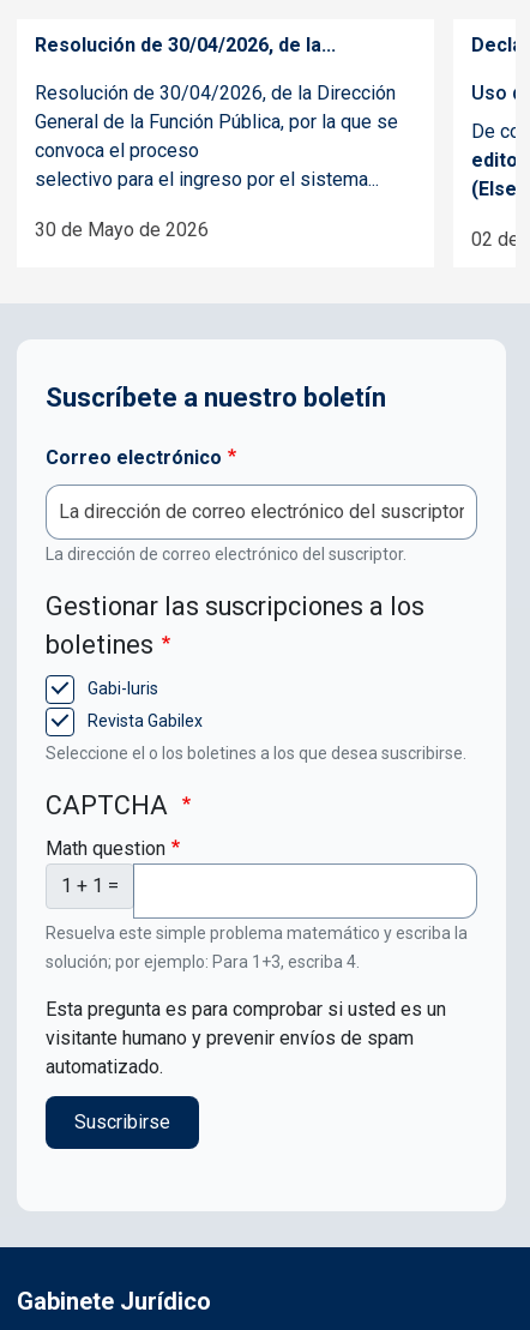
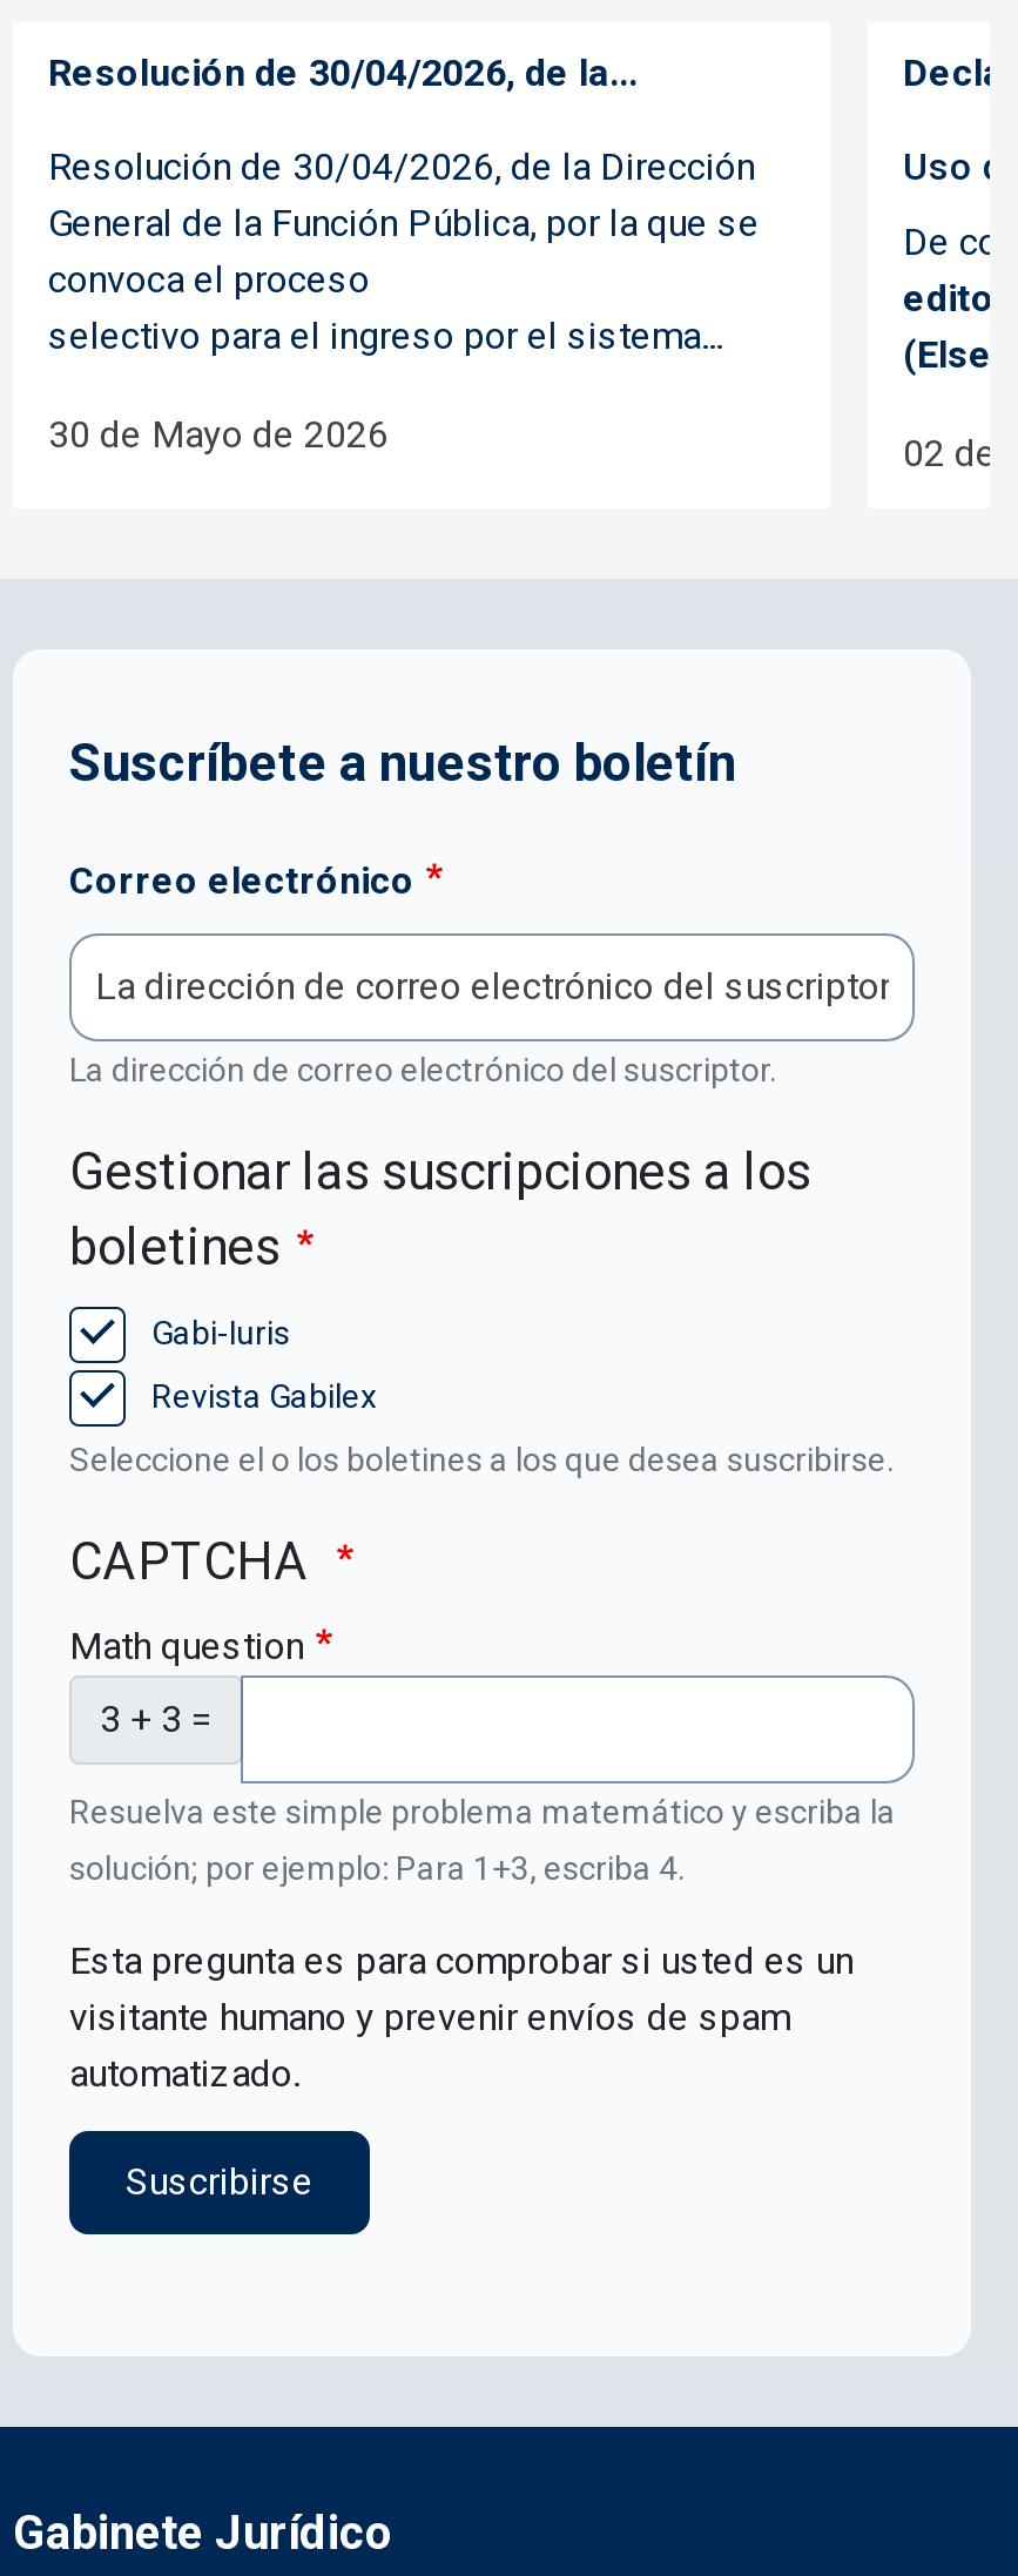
- 1 + 1 =
+ 3 + 3 =
